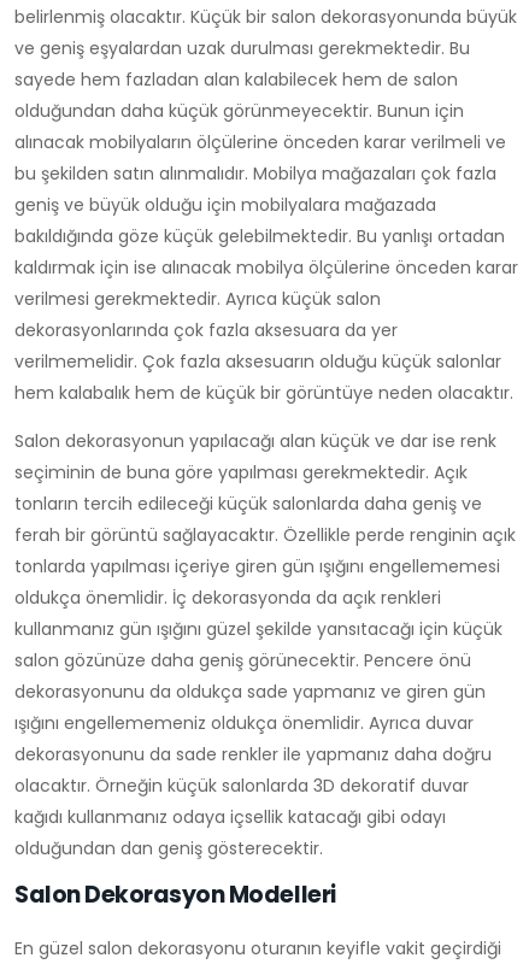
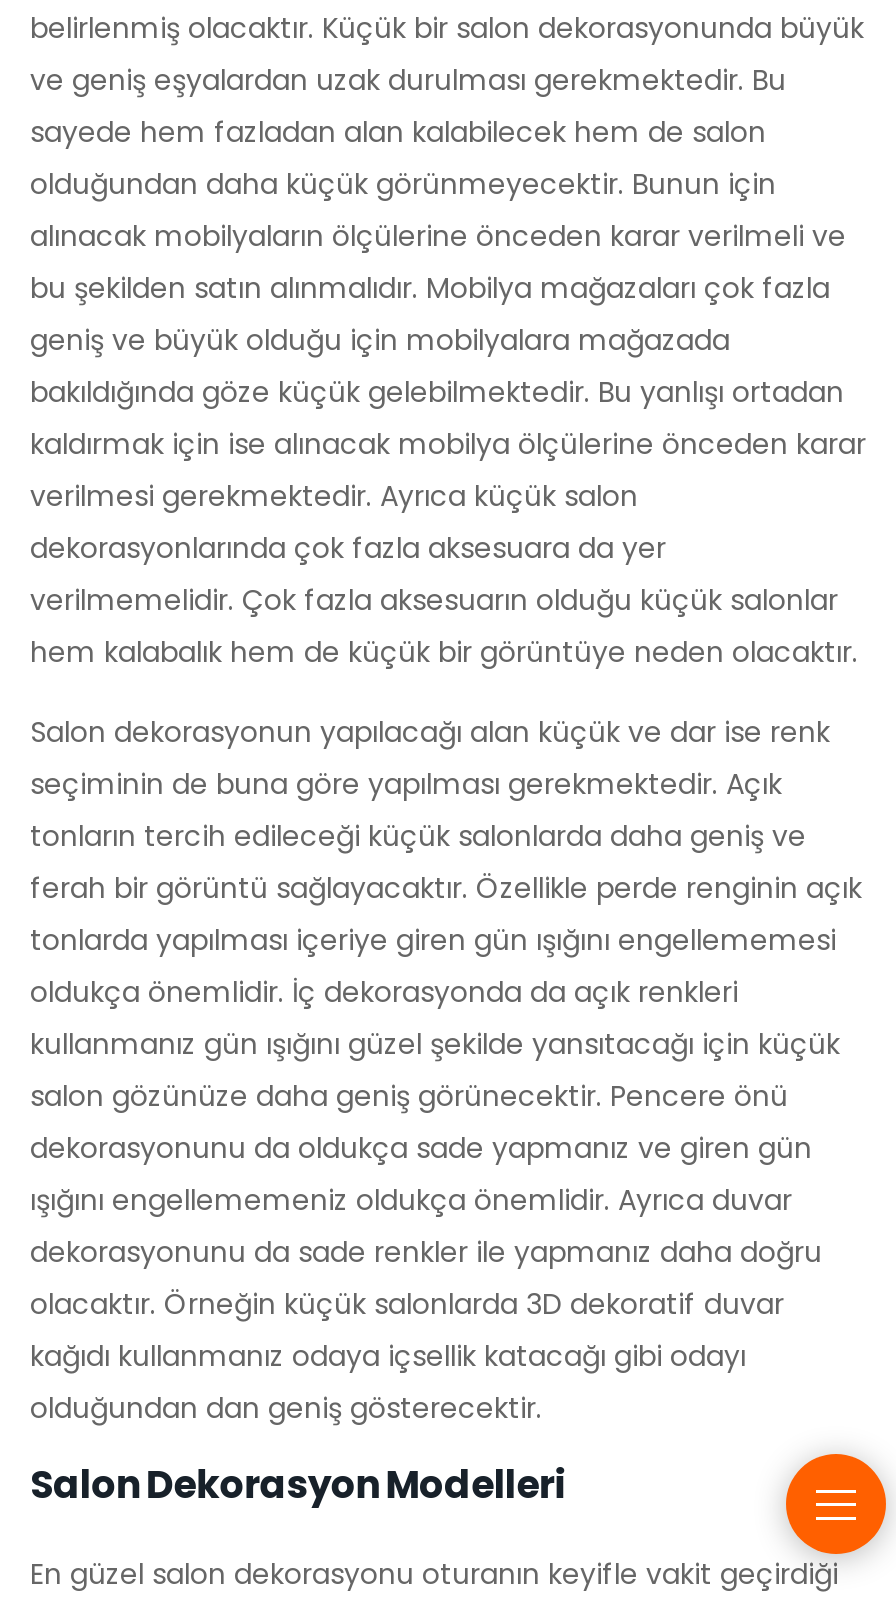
+ [image]
